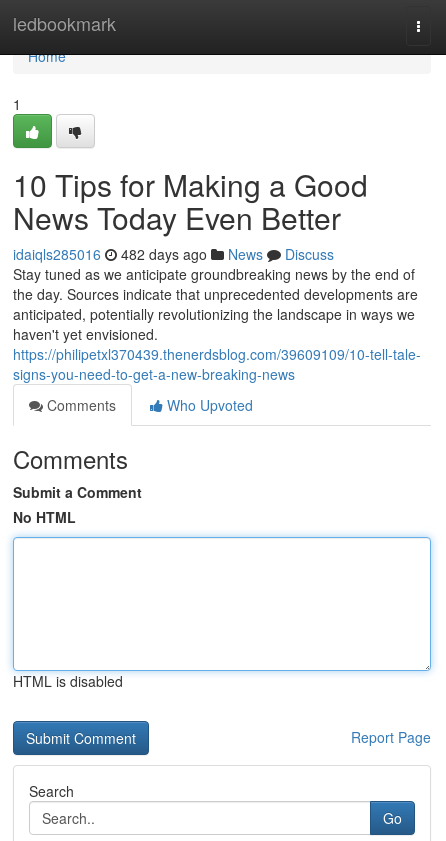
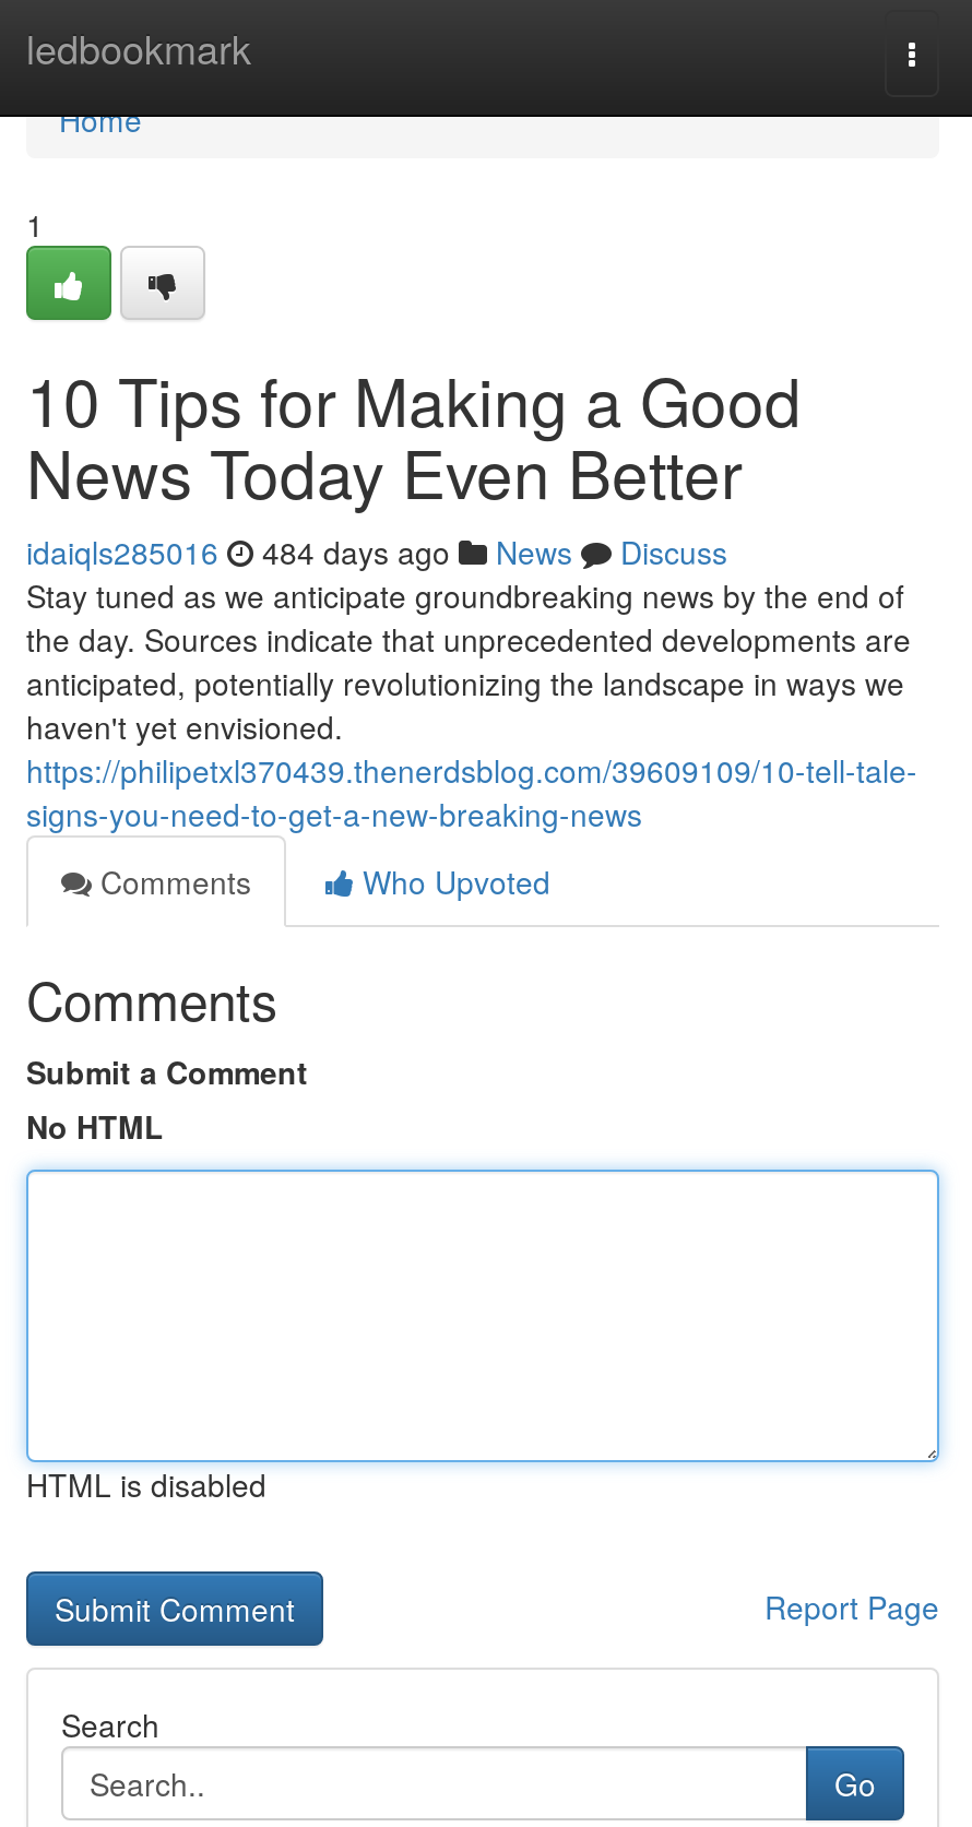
- idaiqls285016 482 days ago News Discuss
+ idaiqls285016 484 days ago News Discuss
